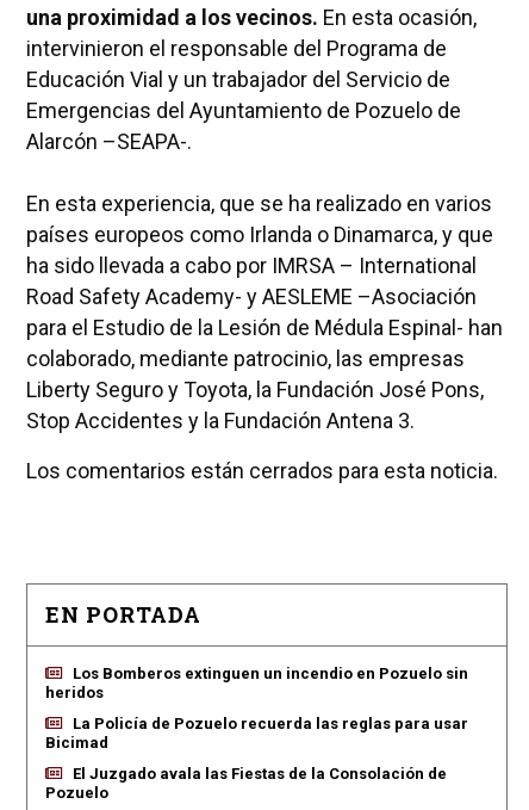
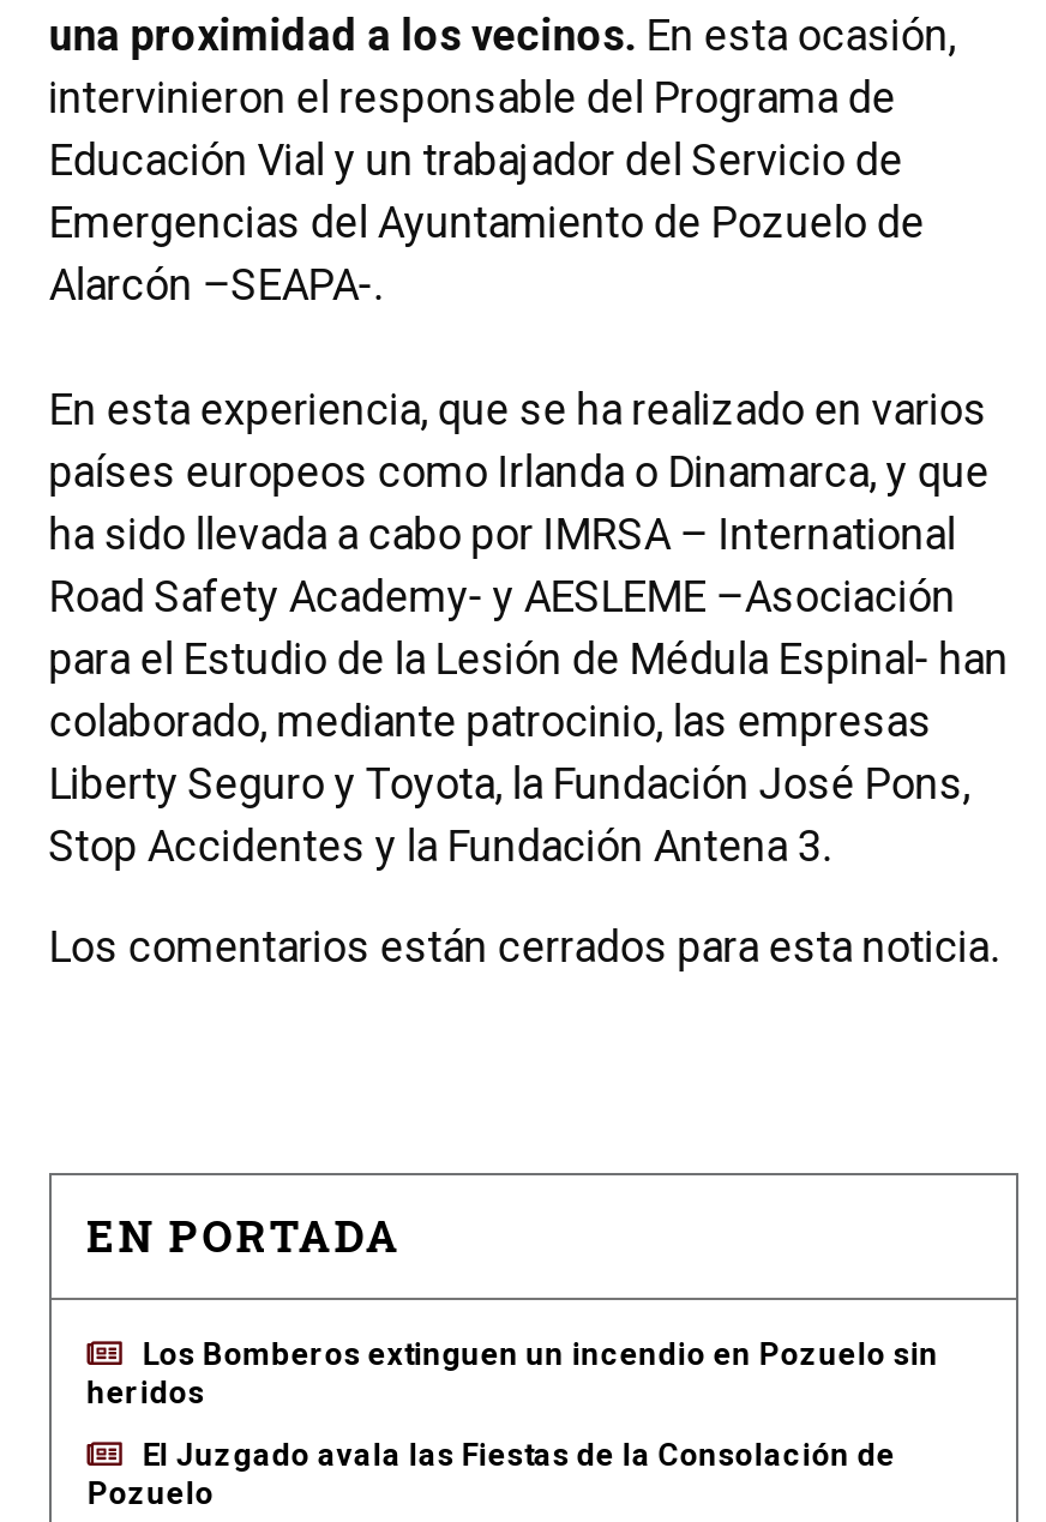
- La Policía de Pozuelo recuerda las reglas para usar
- Bicimad
